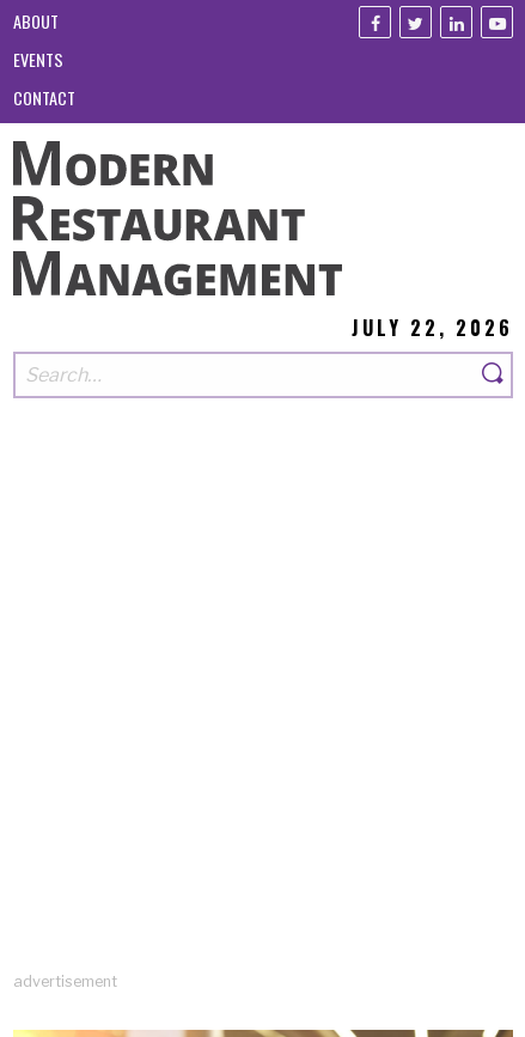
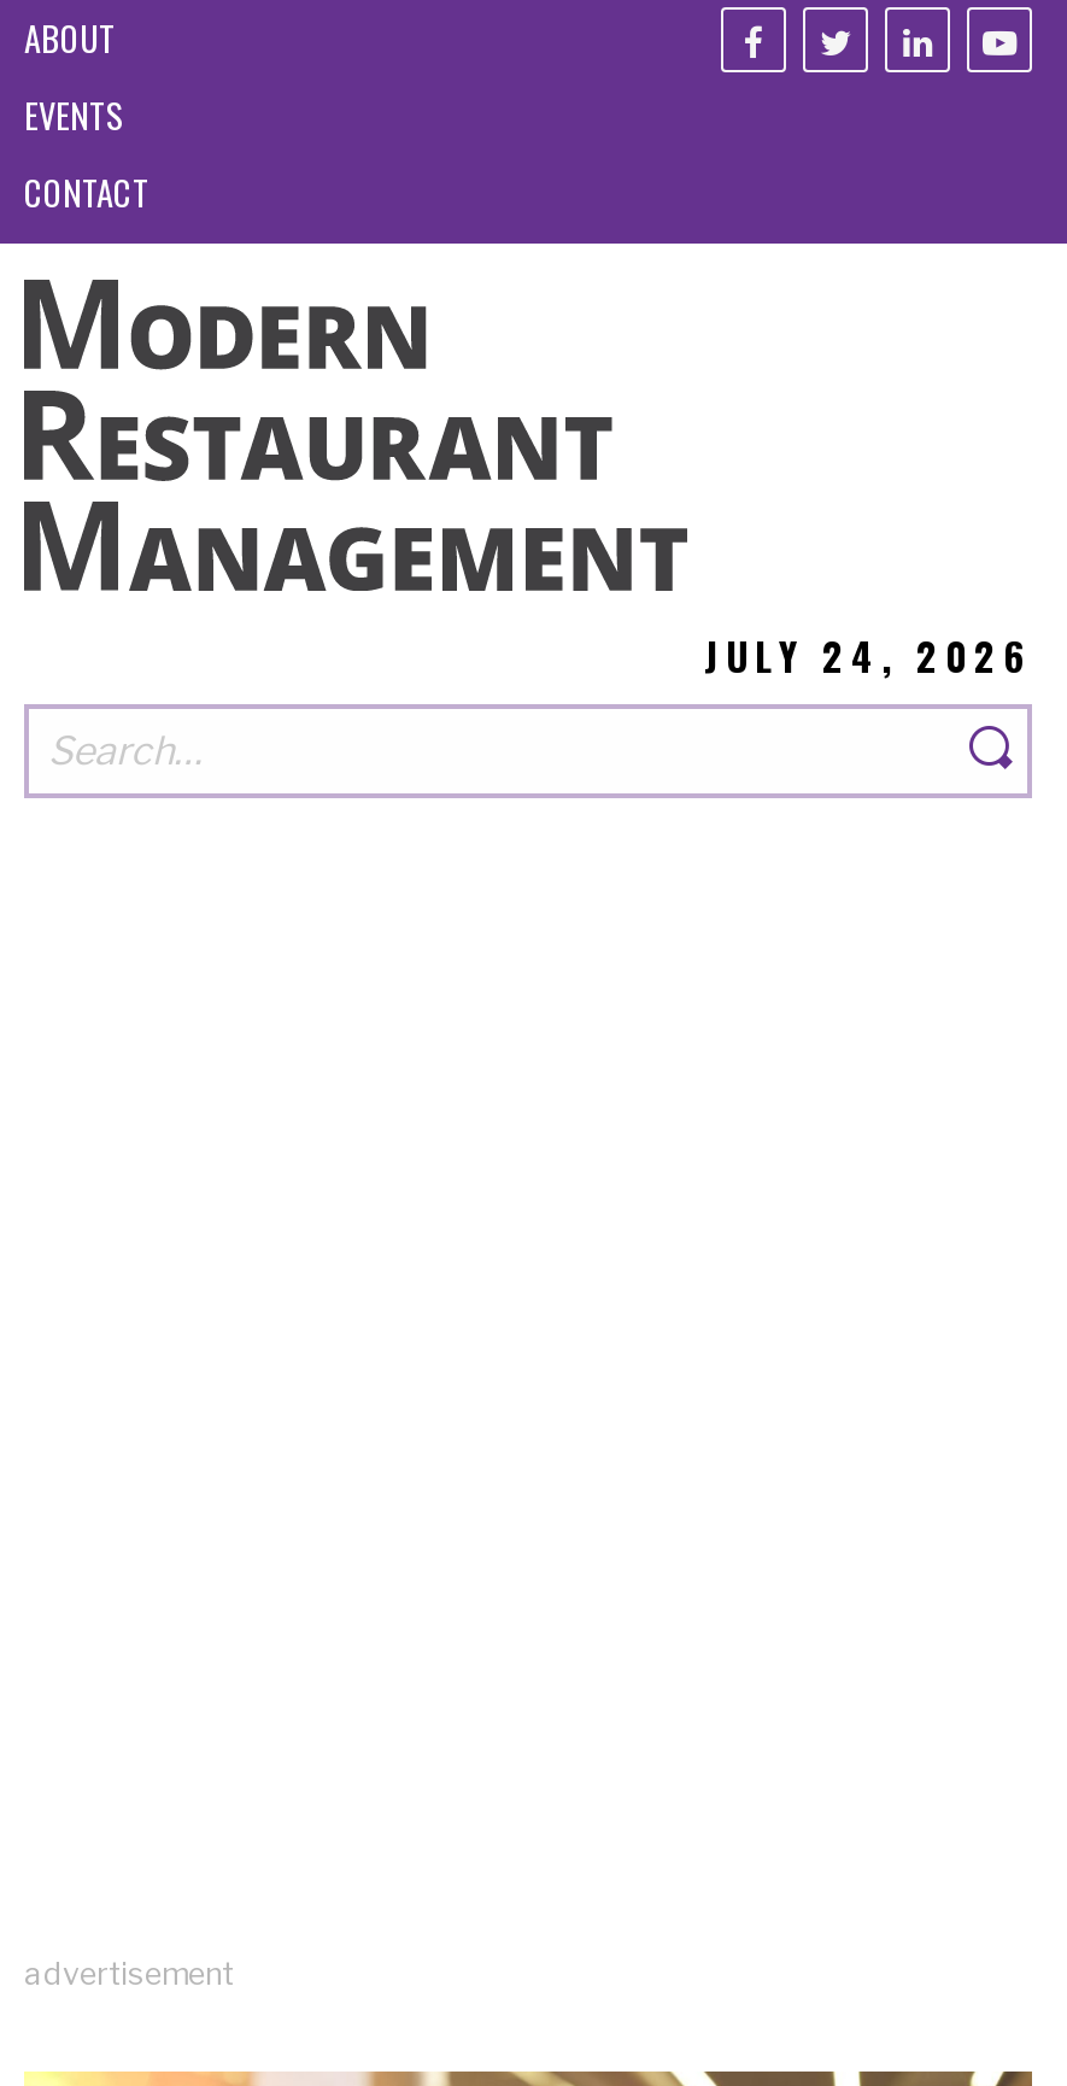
- JULY 22, 2026
+ JULY 24, 2026
